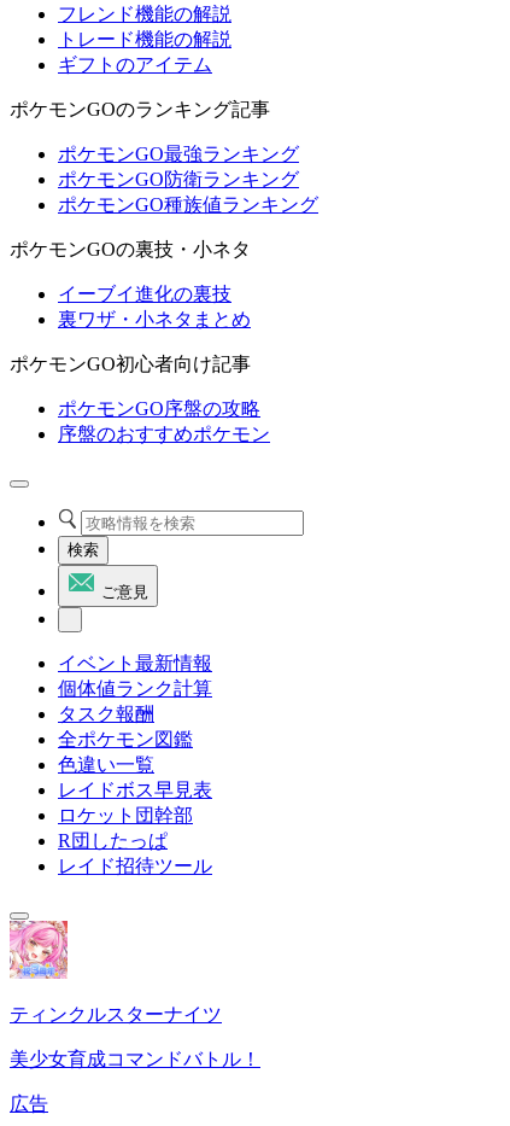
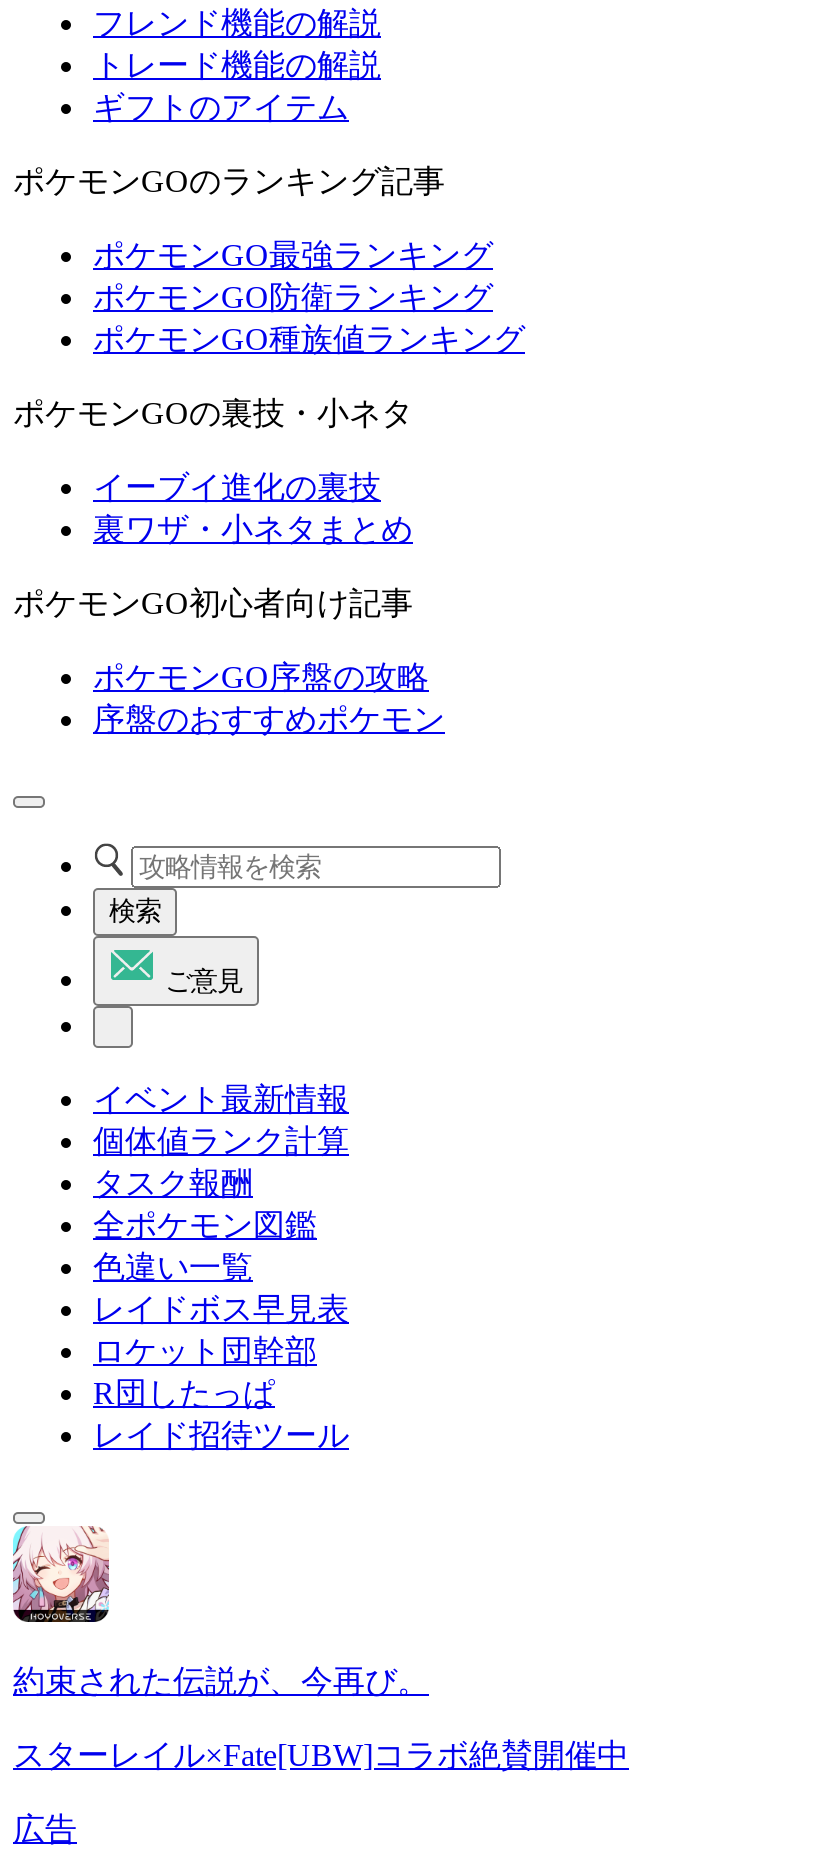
- [image]
- ティンクルスターナイツ
+ [image]
+ 約束された伝説が、今再び。

- 美少女育成コマンドバトル！
+ スターレイル×Fate[UBW]コラボ絶賛開催中
